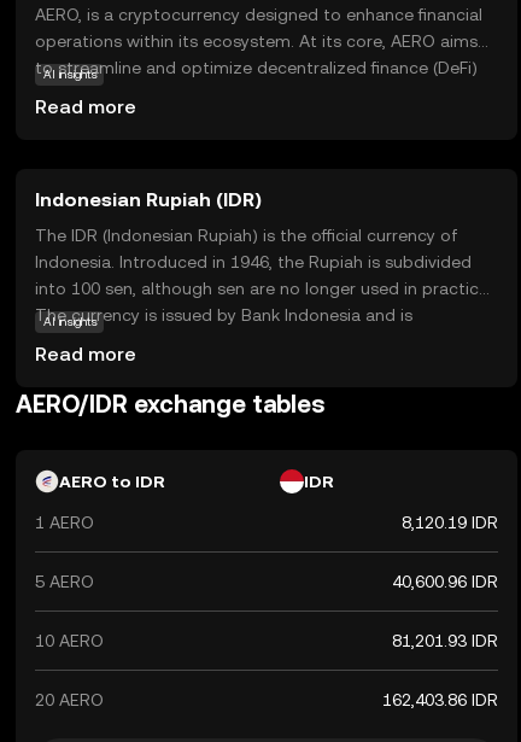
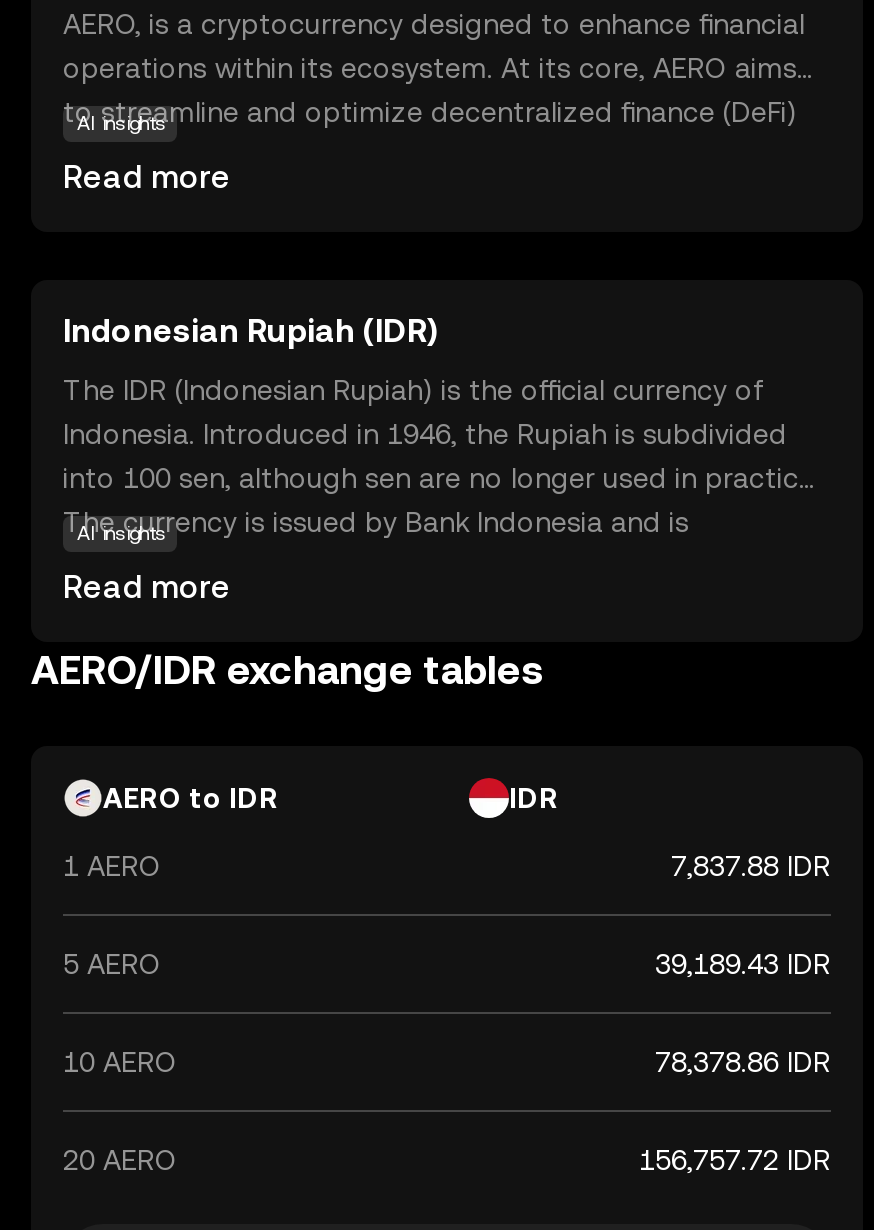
- 8,120.19 IDR
+ 7,837.88 IDR

- 40,600.96 IDR
+ 39,189.43 IDR

- 81,201.93 IDR
+ 78,378.86 IDR

- 162,403.86 IDR
+ 156,757.72 IDR
